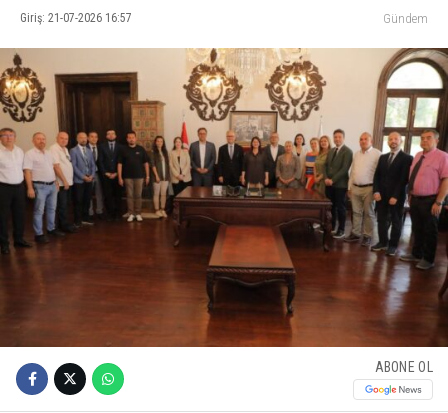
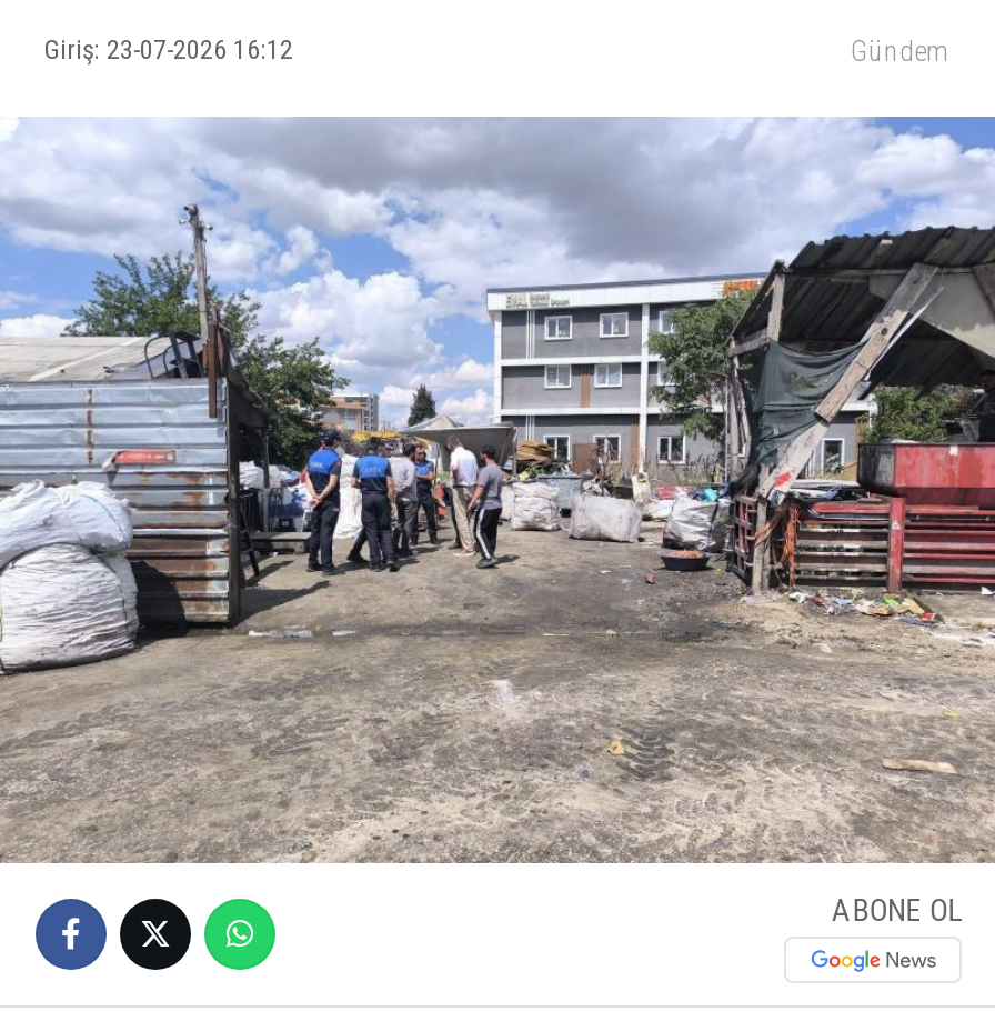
- Giriş: 21-07-2026 16:57
+ Giriş: 23-07-2026 16:12

- [image]
+ [image]
